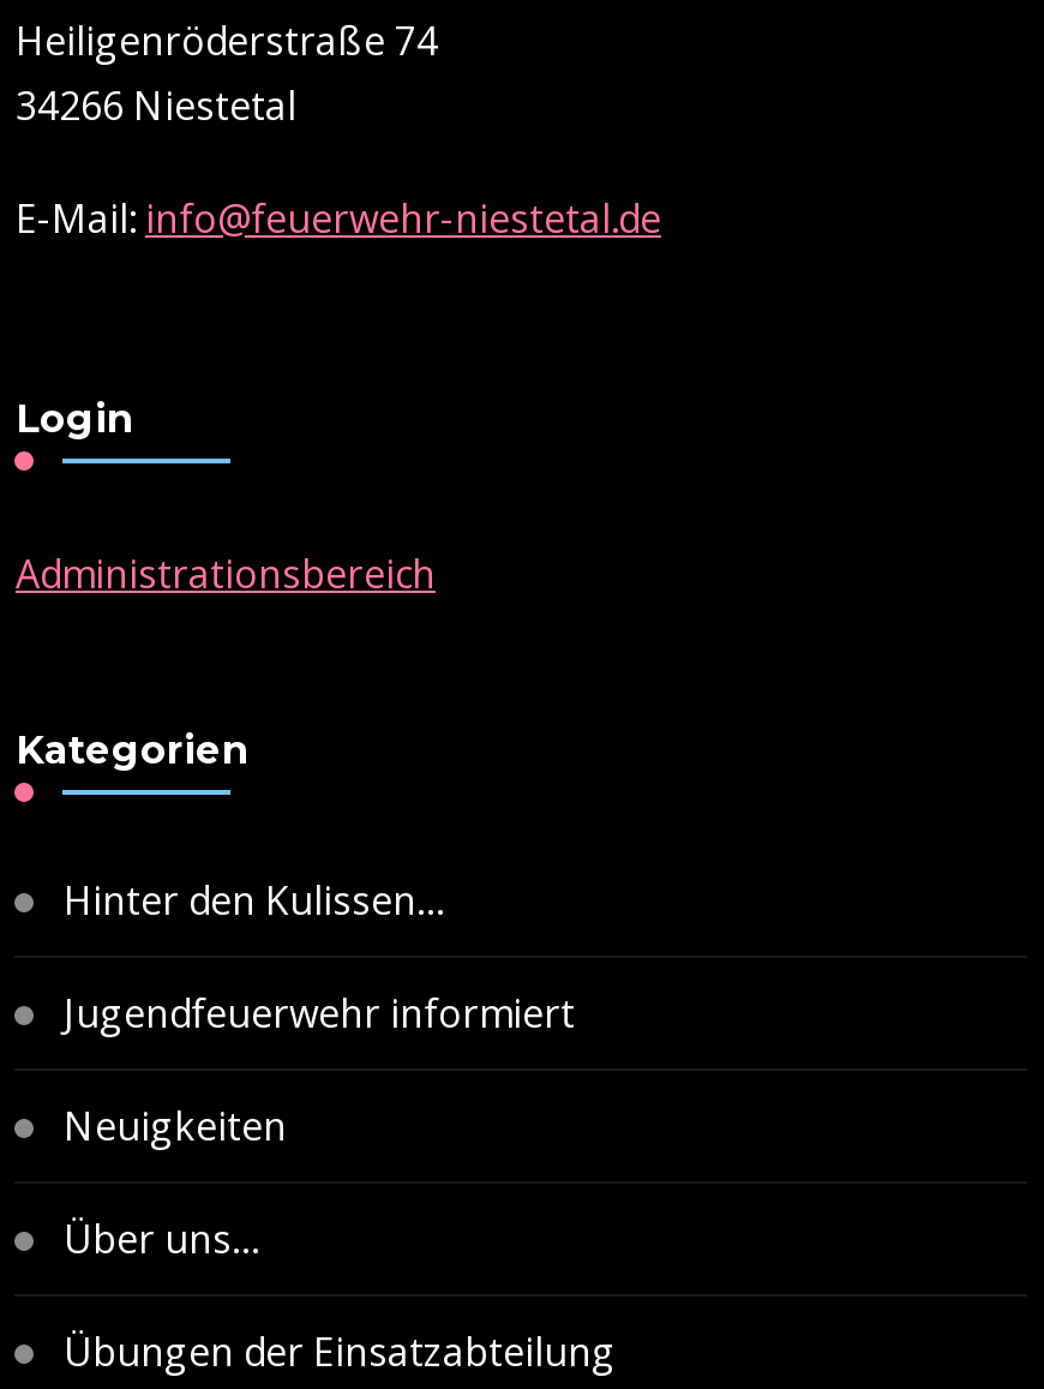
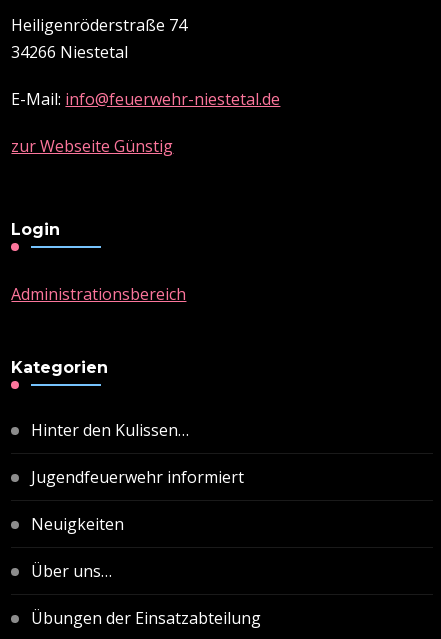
+ zur Webseite Günstig
